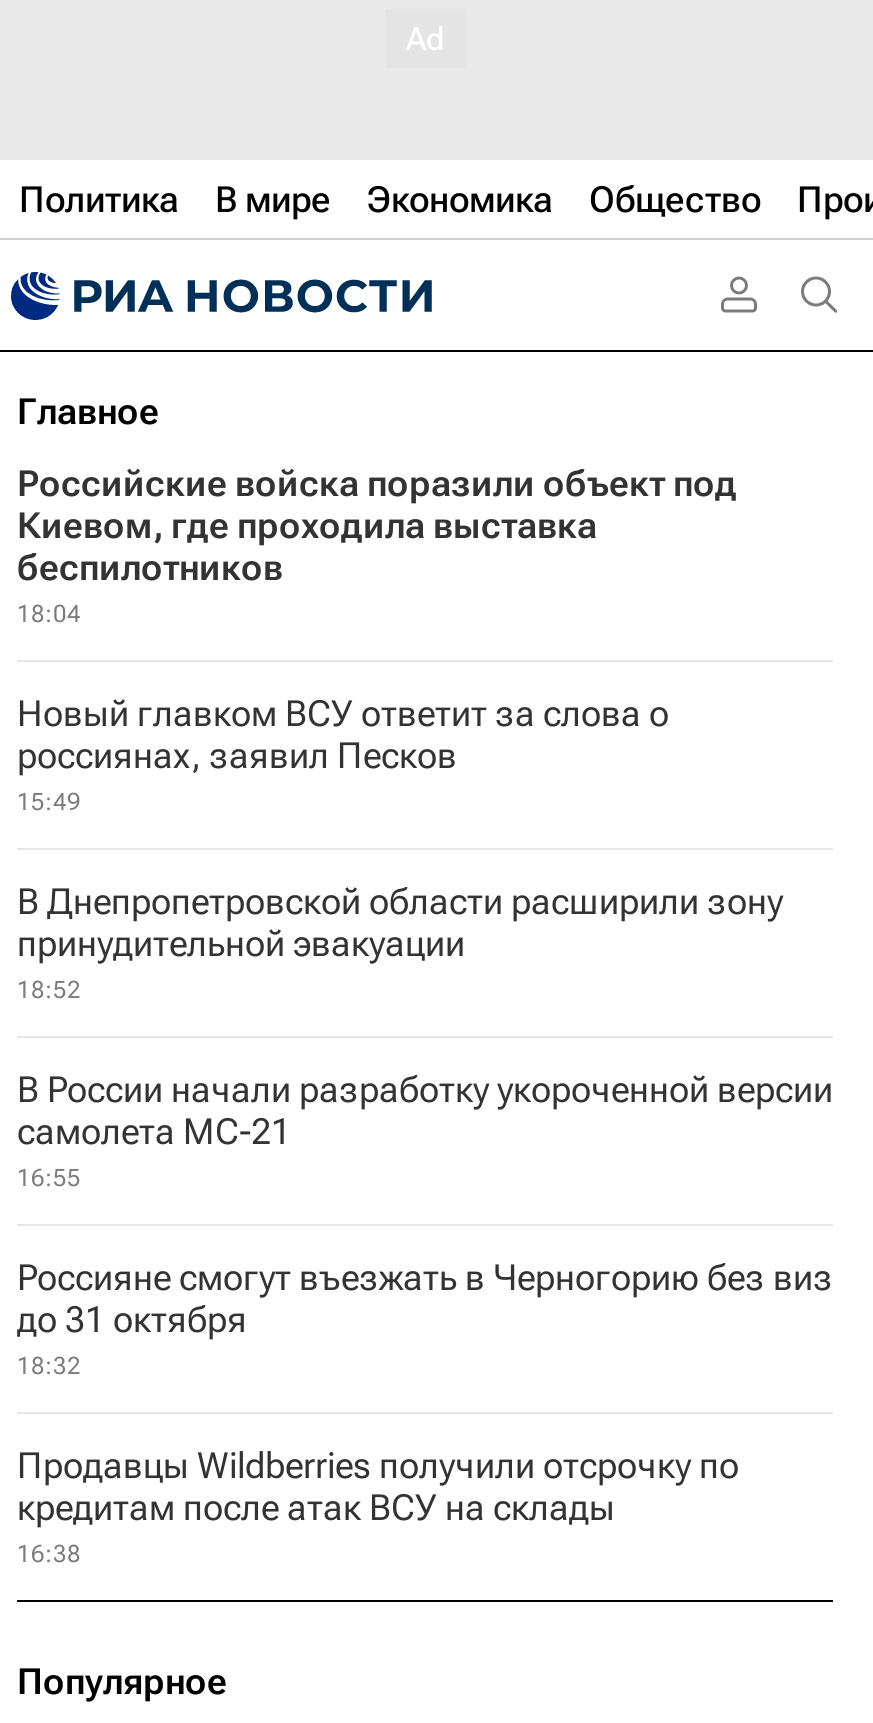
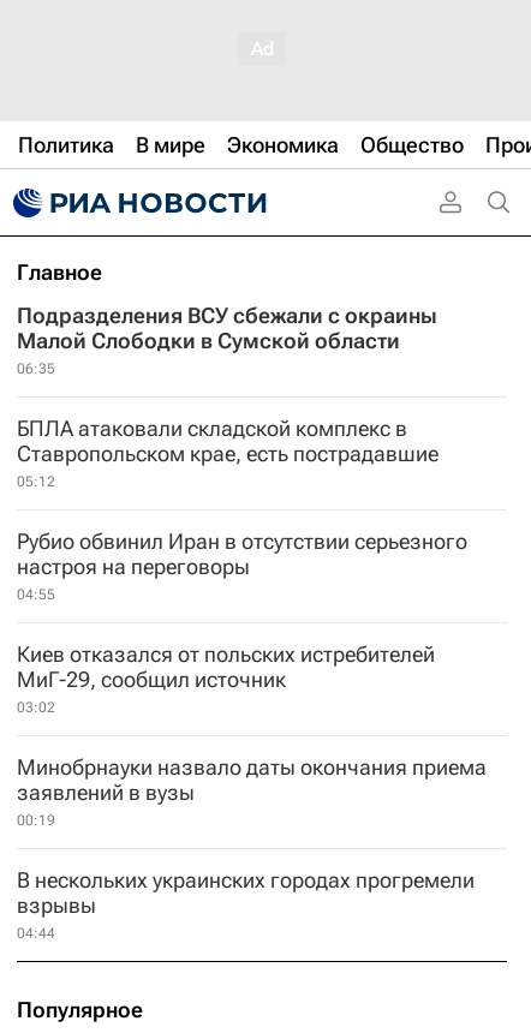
- Российские войска поразили объект под
- Киевом, где проходила выставка
- беспилотников
- 18:04
+ Подразделения ВСУ сбежали с окраины
+ Малой Слободки в Сумской области
+ 06:35

- Новый главком ВСУ ответит за слова о
- россиянах, заявил Песков
- 15:49
+ БПЛА атаковали складской комплекс в
+ Ставропольском крае, есть пострадавшие
+ 05:12

- В Днепропетровской области расширили зону
- принудительной эвакуации
- 18:52
+ Рубио обвинил Иран в отсутствии серьезного
+ настроя на переговоры
+ 04:55

- В России начали разработку укороченной версии
- самолета МС-21
- 16:55
+ Киев отказался от польских истребителей
+ МиГ-29, сообщил источник
+ 03:02

- Россияне смогут въезжать в Черногорию без виз
- до 31 октября
- 18:32
+ Минобрнауки назвало даты окончания приема
+ заявлений в вузы
+ 00:19

- Продавцы Wildberries получили отсрочку по
- кредитам после атак ВСУ на склады
- 16:38
+ В нескольких украинских городах прогремели
+ взрывы
+ 04:44
